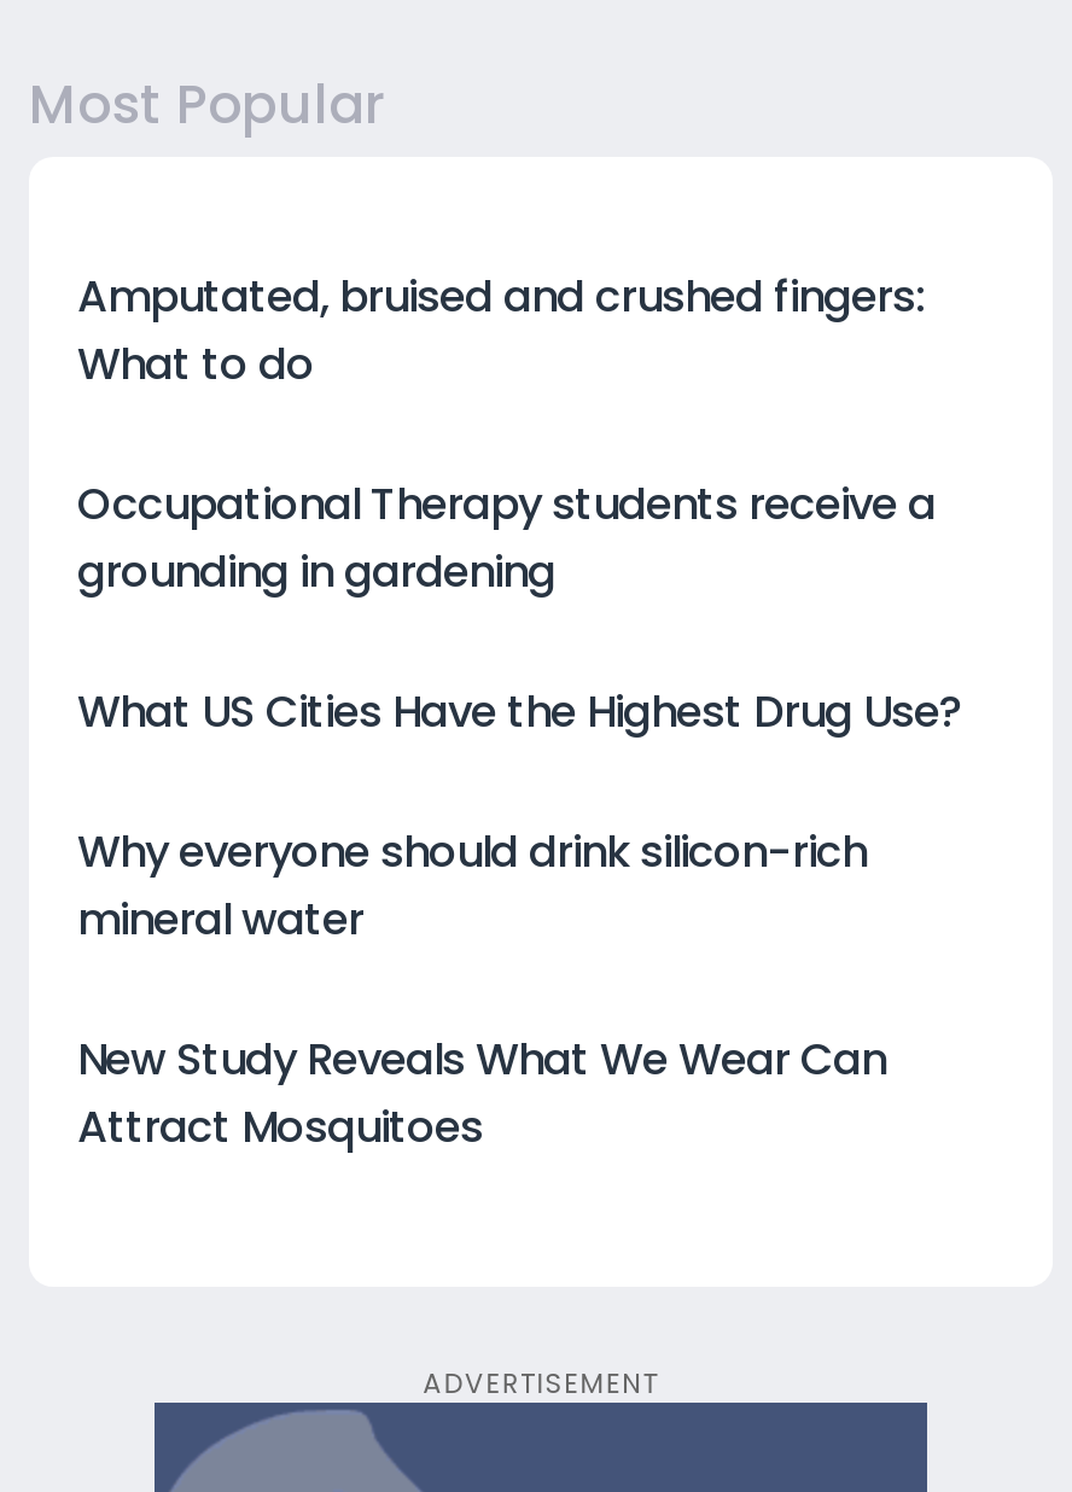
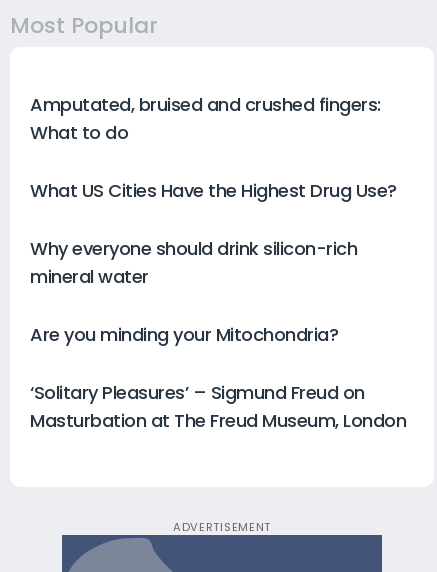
- Occupational Therapy students receive a
- grounding in gardening

moved up: What US Cities Have the Highest Drug Use? | Why everyone should drink silicon-rich | mineral water

- New Study Reveals What We Wear Can
- Attract Mosquitoes
+ Are you minding your Mitochondria?
+ ‘Solitary Pleasures’ – Sigmund Freud on
+ Masturbation at The Freud Museum, London
